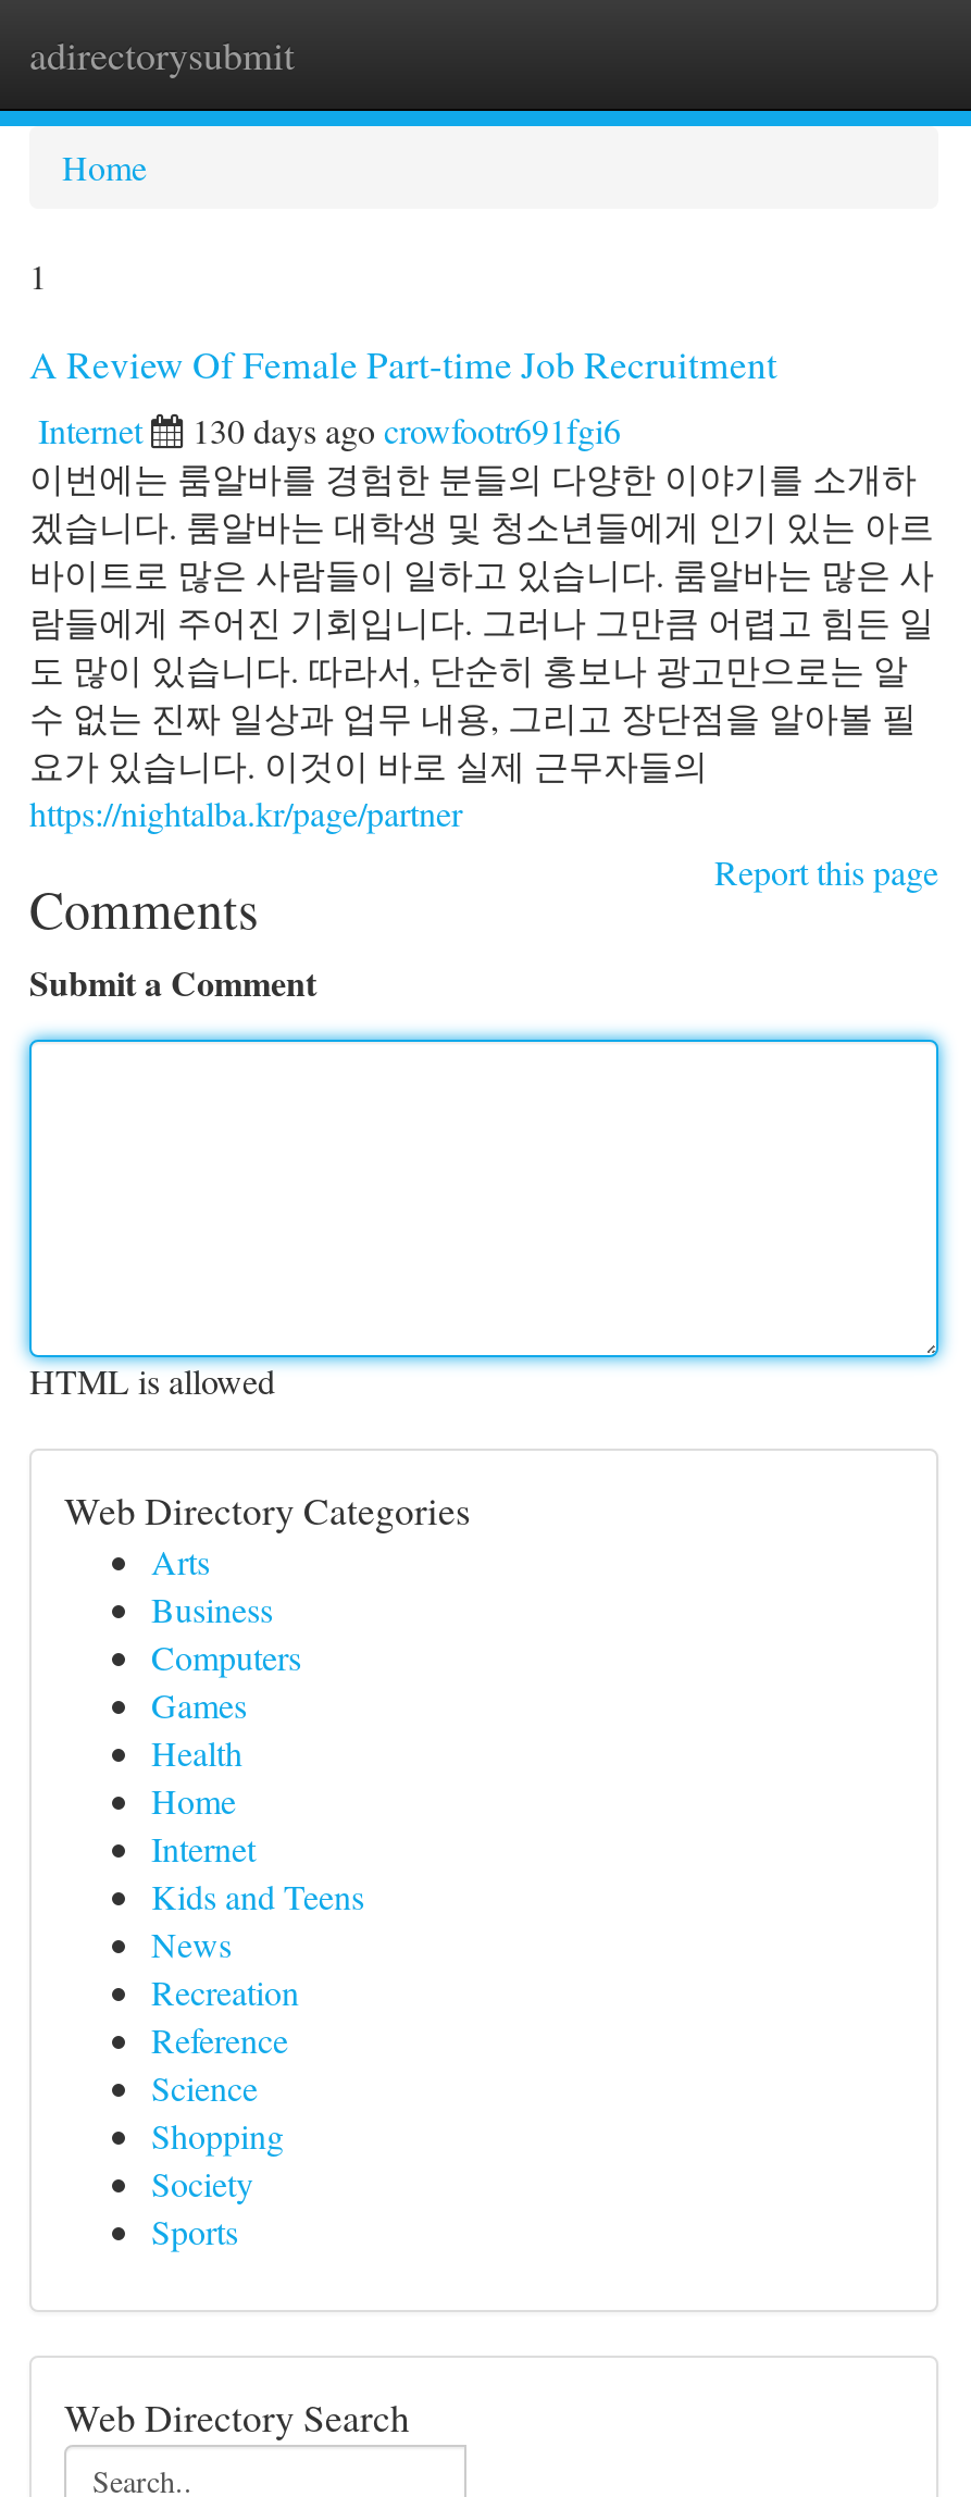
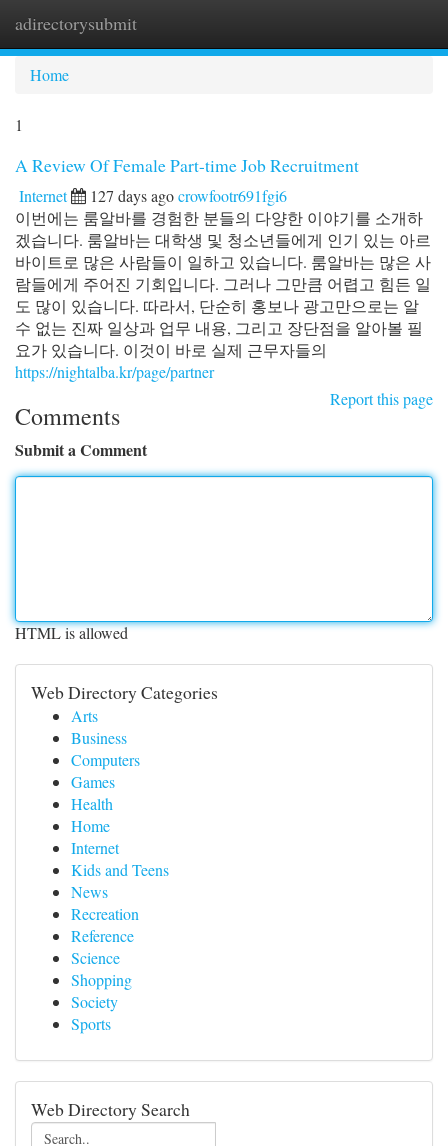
- 130 days ago crowfootr691fgi6
+ 127 days ago crowfootr691fgi6
